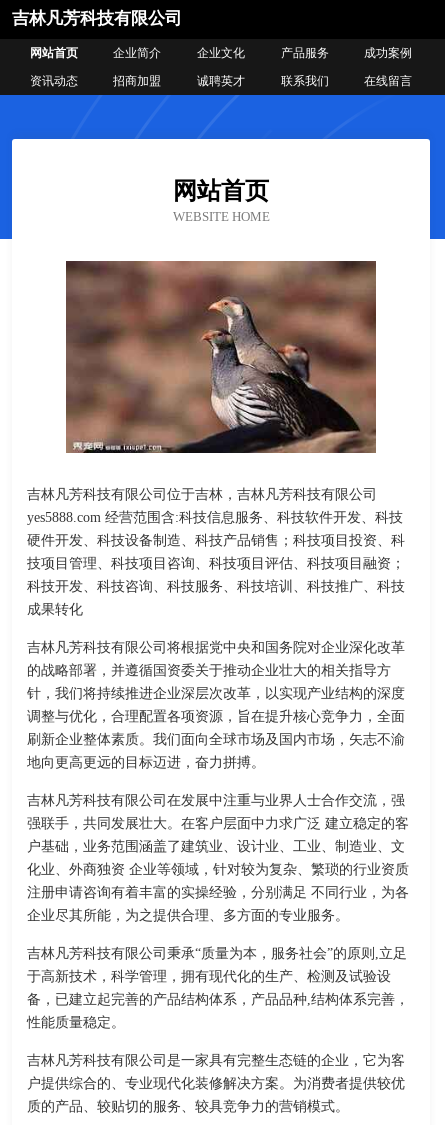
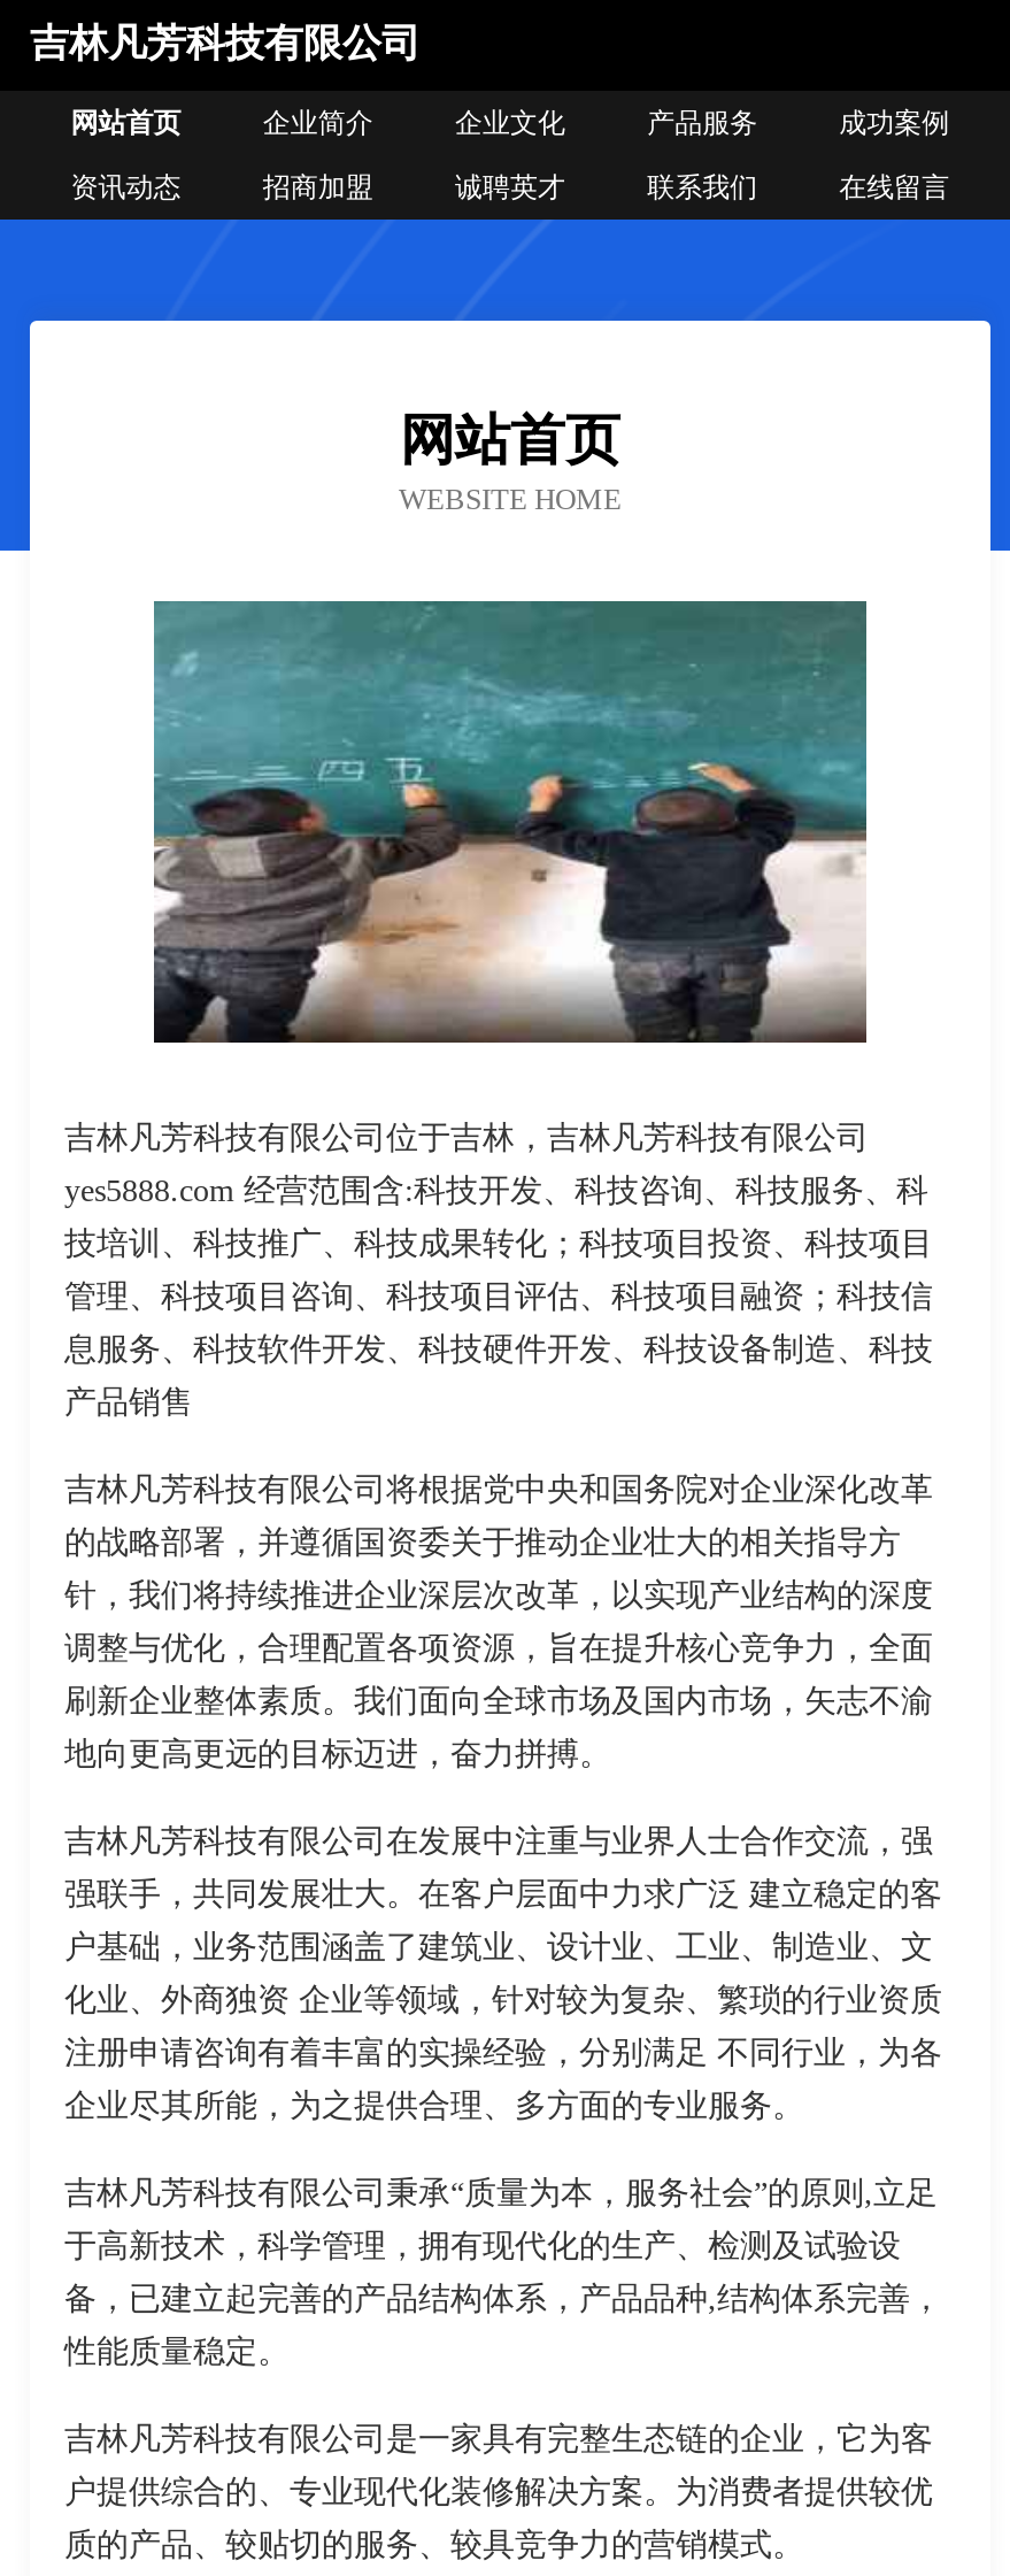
- [image]
+ [image]

- yes5888.com 经营范围含:科技信息服务、科技软件开发、科技
+ yes5888.com 经营范围含:科技开发、科技咨询、科技服务、科

- 硬件开发、科技设备制造、科技产品销售；科技项目投资、科
+ 技培训、科技推广、科技成果转化；科技项目投资、科技项目

- 技项目管理、科技项目咨询、科技项目评估、科技项目融资；
+ 管理、科技项目咨询、科技项目评估、科技项目融资；科技信

- 科技开发、科技咨询、科技服务、科技培训、科技推广、科技
+ 息服务、科技软件开发、科技硬件开发、科技设备制造、科技

- 成果转化
+ 产品销售
